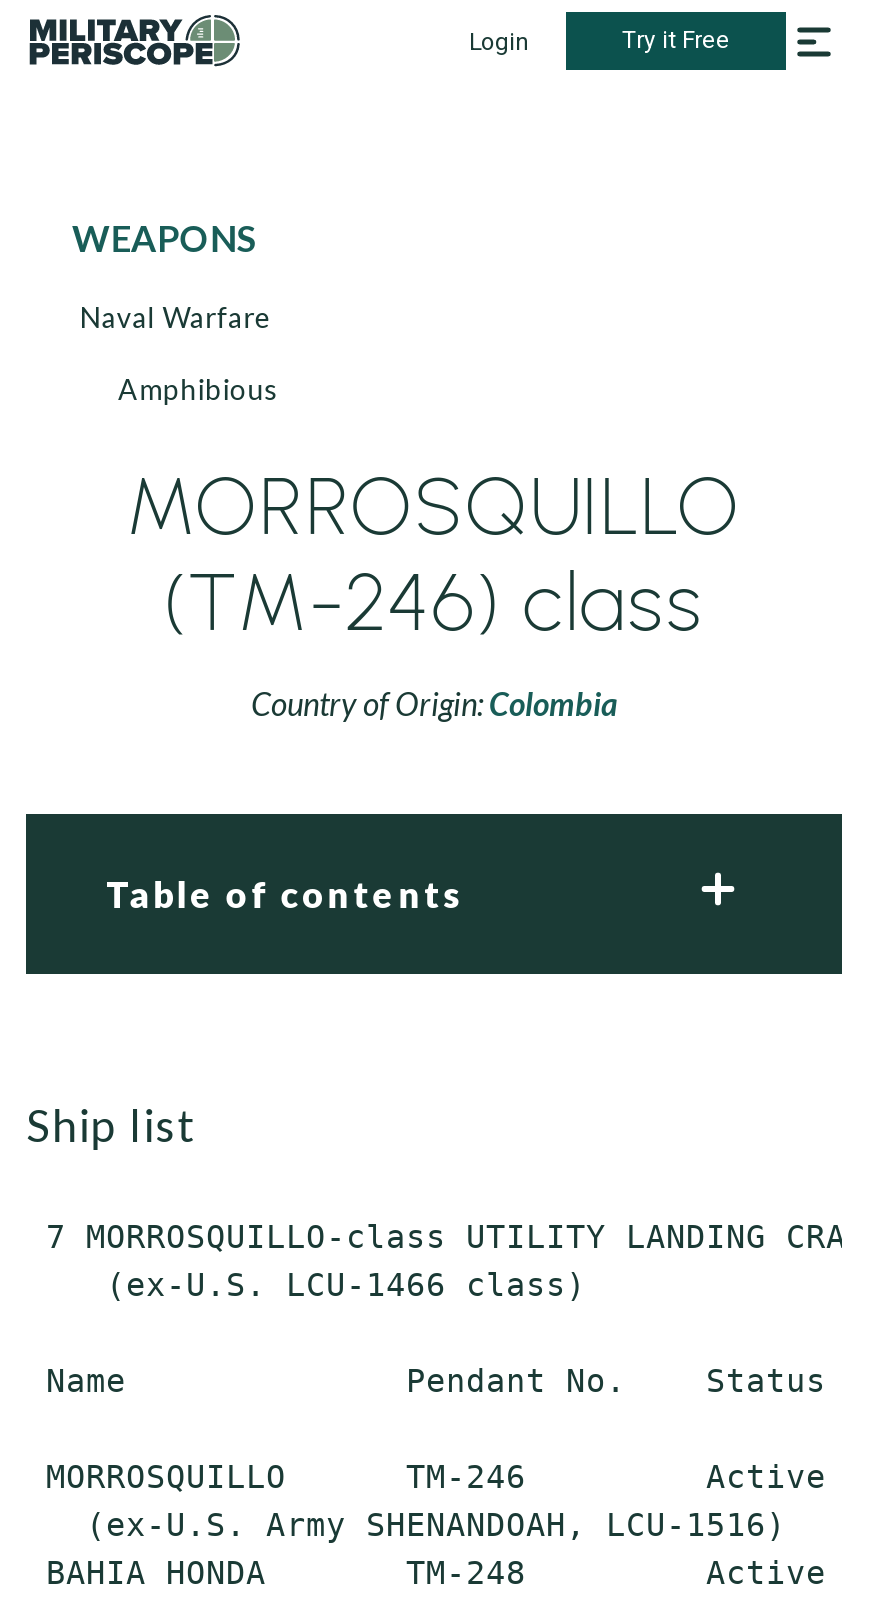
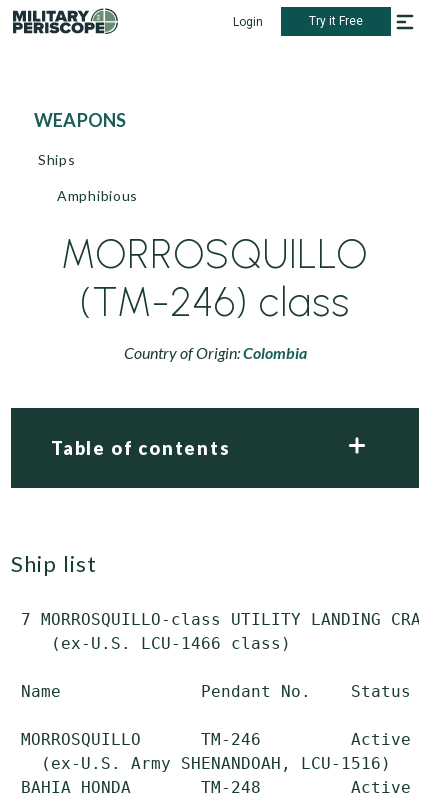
- Naval Warfare
+ Ships
